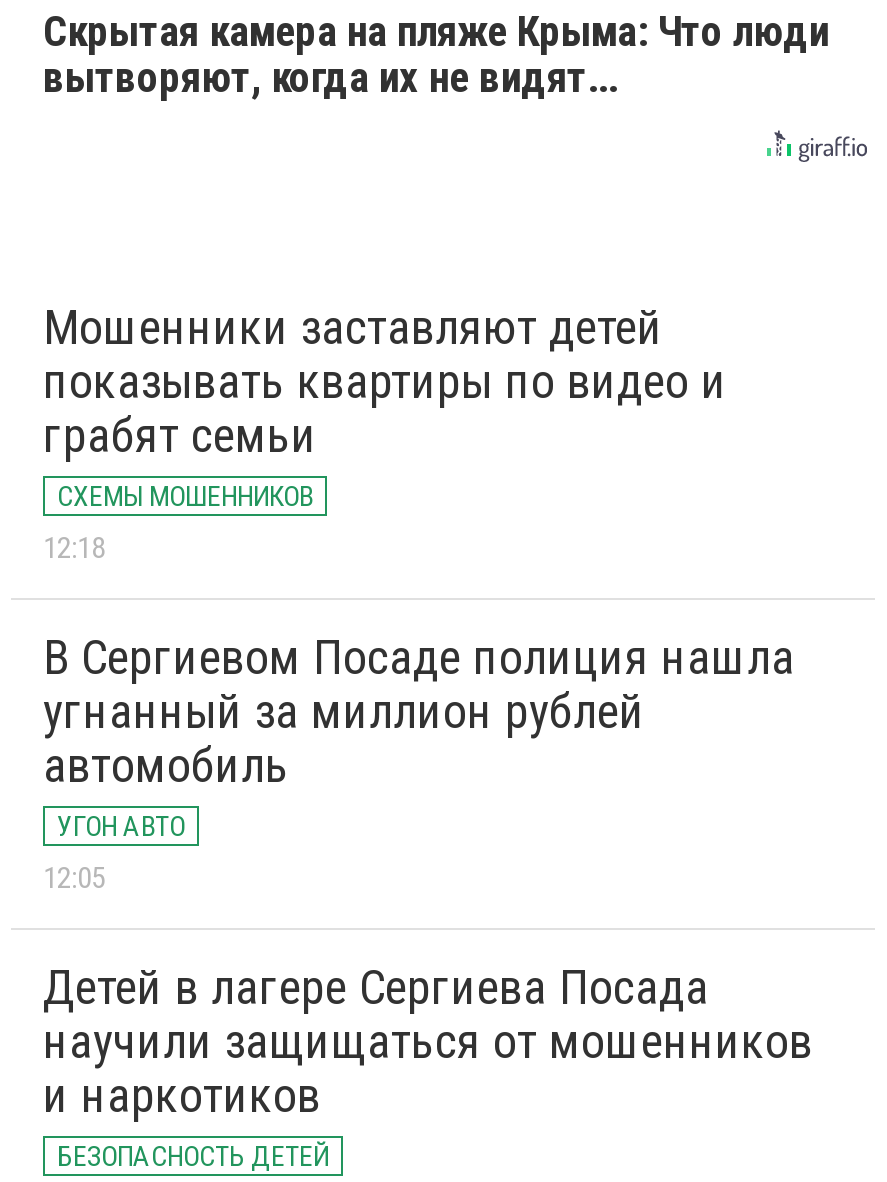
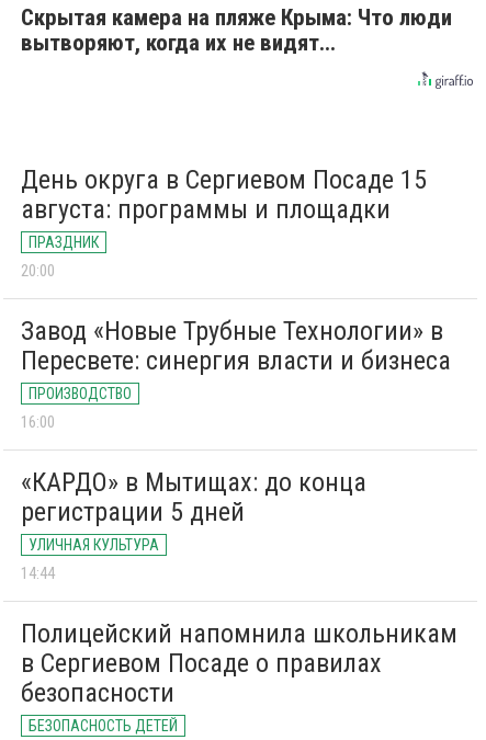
- Мошенники заставляют детей
- показывать квартиры по видео и
- грабят семьи
- СХЕМЫ МОШЕННИКОВ
- 12:18
- В Сергиевом Посаде полиция нашла
- угнанный за миллион рублей
- автомобиль
- УГОН АВТО
- 12:05
- Детей в лагере Сергиева Посада
- научили защищаться от мошенников
- и наркотиков
+ День округа в Сергиевом Посаде 15
+ августа: программы и площадки
+ ПРАЗДНИК
+ 20:00
+ Завод «Новые Трубные Технологии» в
+ Пересвете: синергия власти и бизнеса
+ ПРОИЗВОДСТВО
+ 16:00
+ «КАРДО» в Мытищах: до конца
+ регистрации 5 дней
+ УЛИЧНАЯ КУЛЬТУРА
+ 14:44
+ Полицейский напомнила школьникам
+ в Сергиевом Посаде о правилах
+ безопасности
